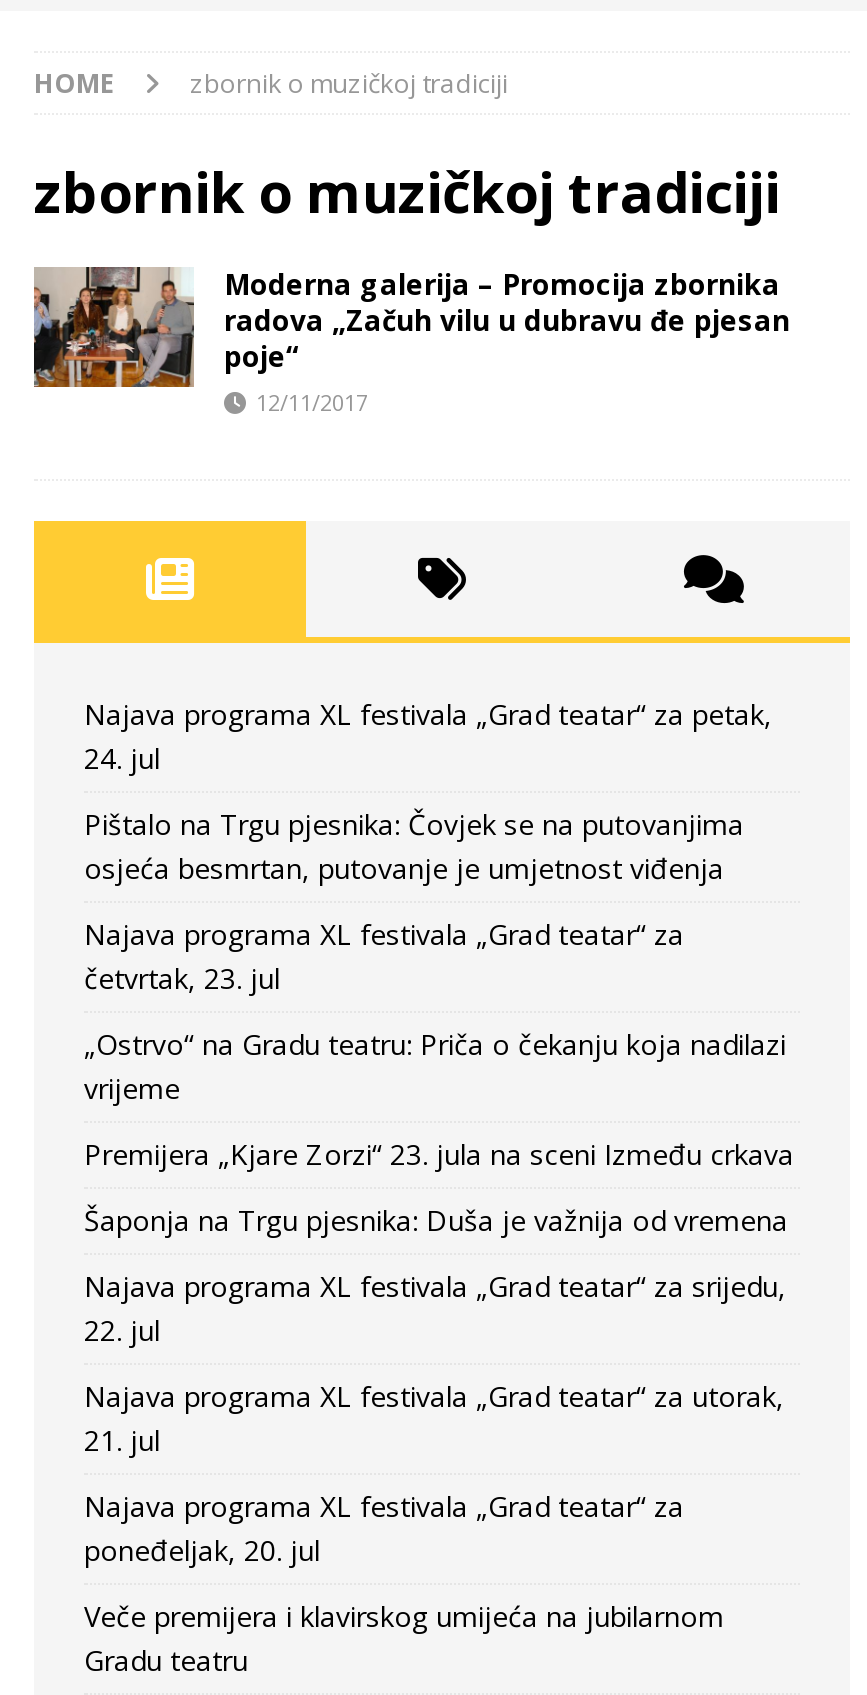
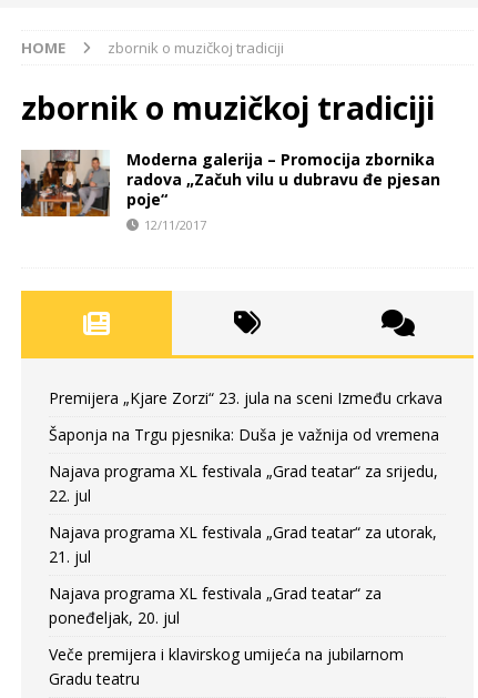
- Najava programa XL festivala „Grad teatar“ za petak,
- 24. jul
- Pištalo na Trgu pjesnika: Čovjek se na putovanjima
- osjeća besmrtan, putovanje je umjetnost viđenja
- Najava programa XL festivala „Grad teatar“ za
- četvrtak, 23. jul
- „Ostrvo“ na Gradu teatru: Priča o čekanju koja nadilazi
- vrijeme
